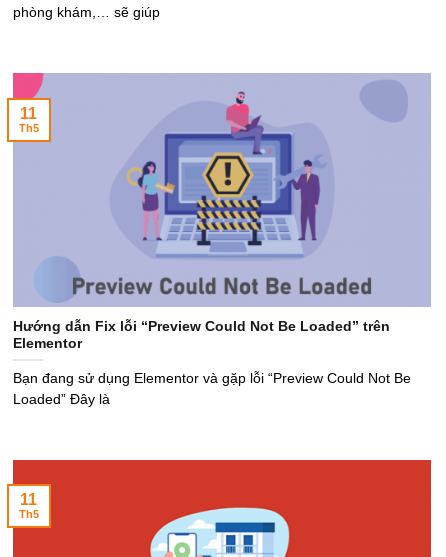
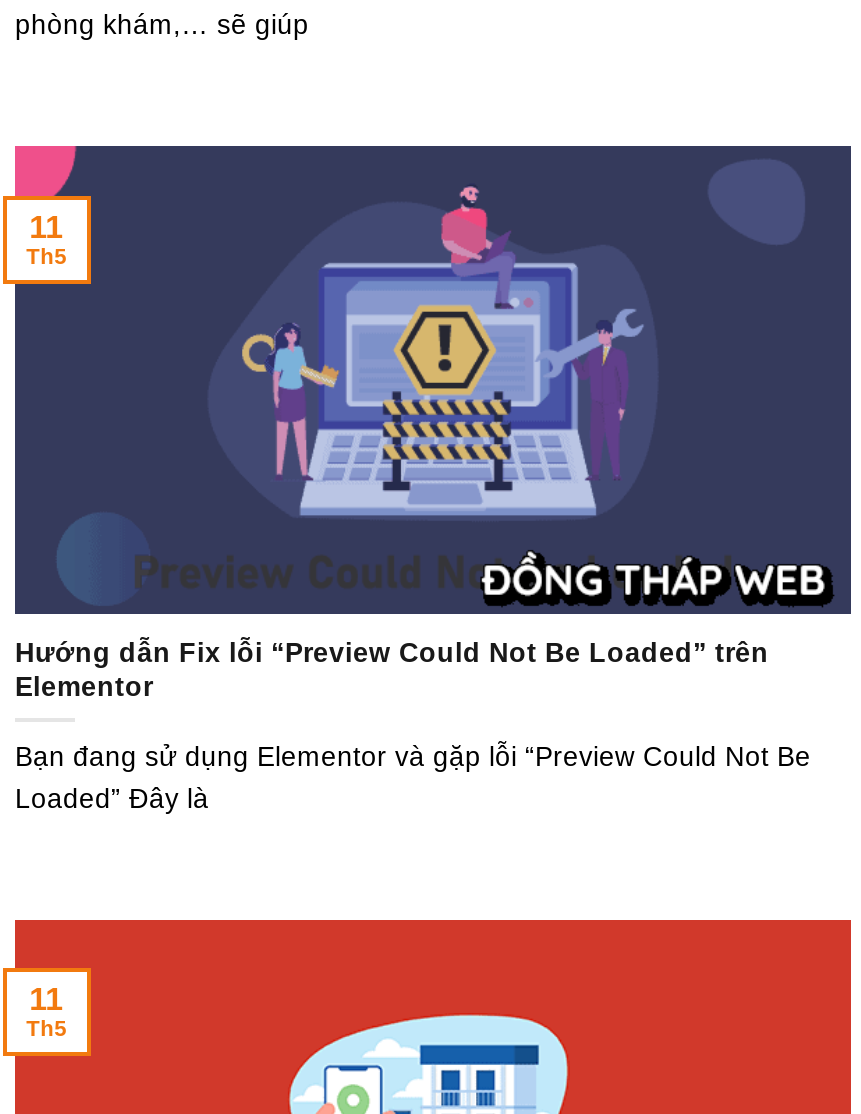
- [image]
+ [image]
